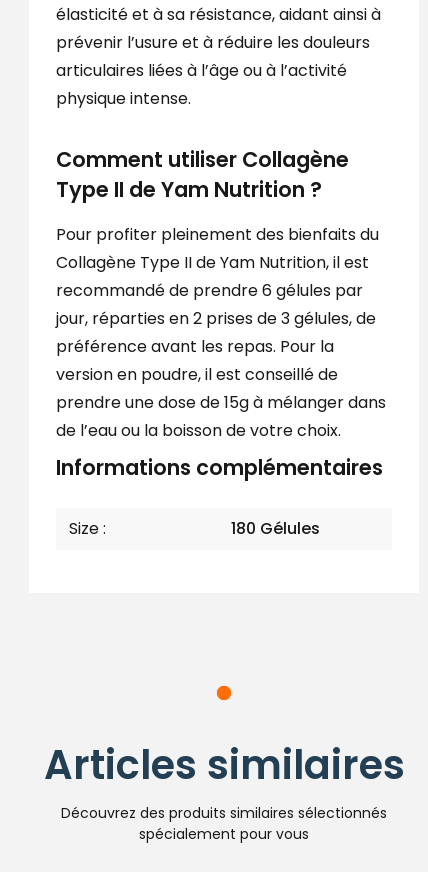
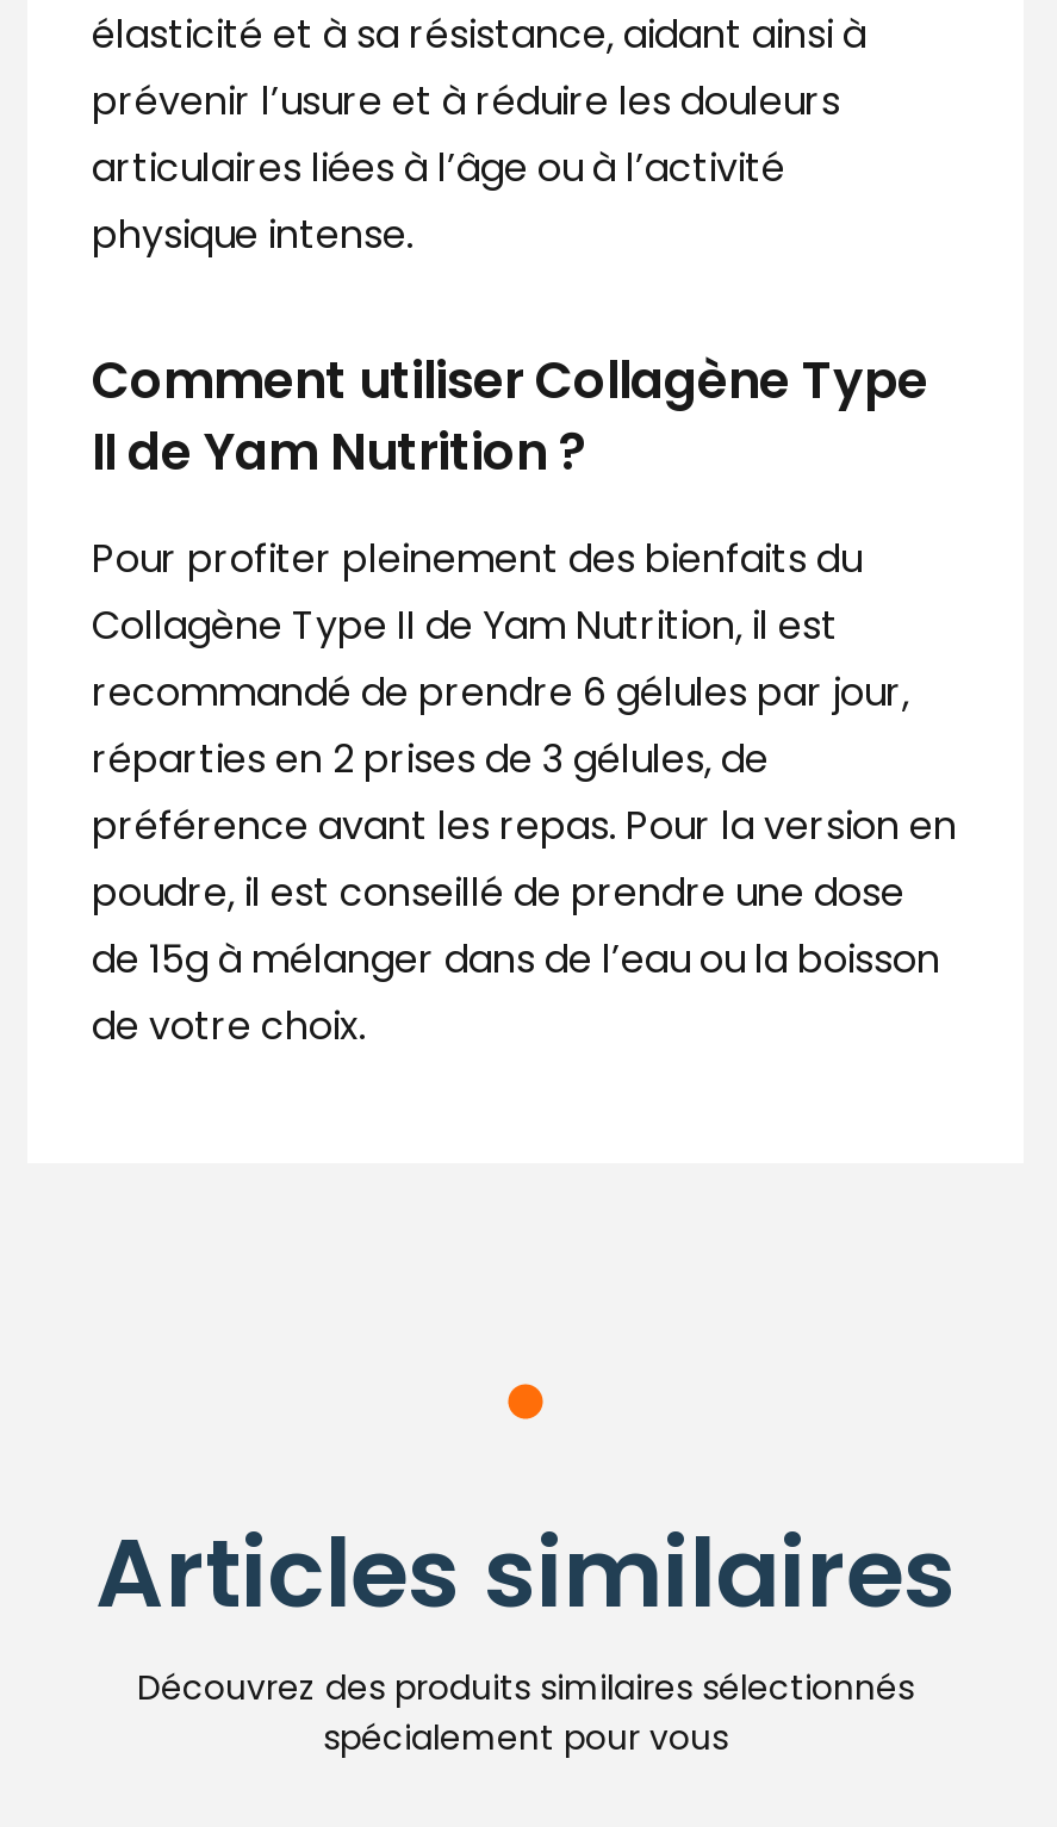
- recommandé de prendre 6 gélules par
- jour, réparties en 2 prises de 3 gélules, de
- préférence avant les repas. Pour la
- version en poudre, il est conseillé de
- prendre une dose de 15g à mélanger dans
- de l’eau ou la boisson de votre choix.
- Informations complémentaires
- Size
- 180 Gélules
+ recommandé de prendre 6 gélules par jour,
+ réparties en 2 prises de 3 gélules, de
+ préférence avant les repas. Pour la version en
+ poudre, il est conseillé de prendre une dose
+ de 15g à mélanger dans de l’eau ou la boisson
+ de votre choix.
